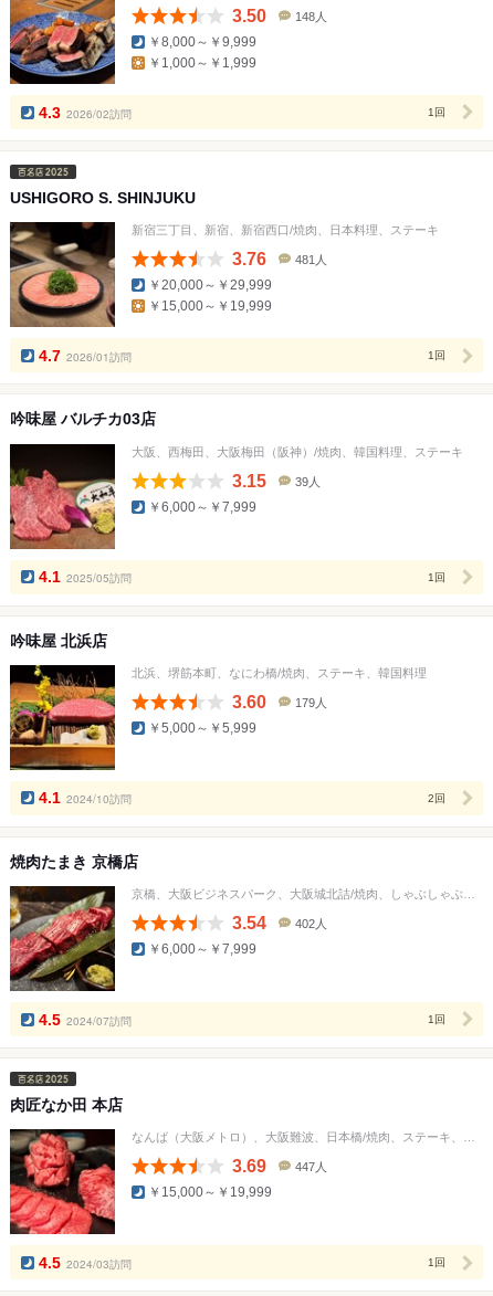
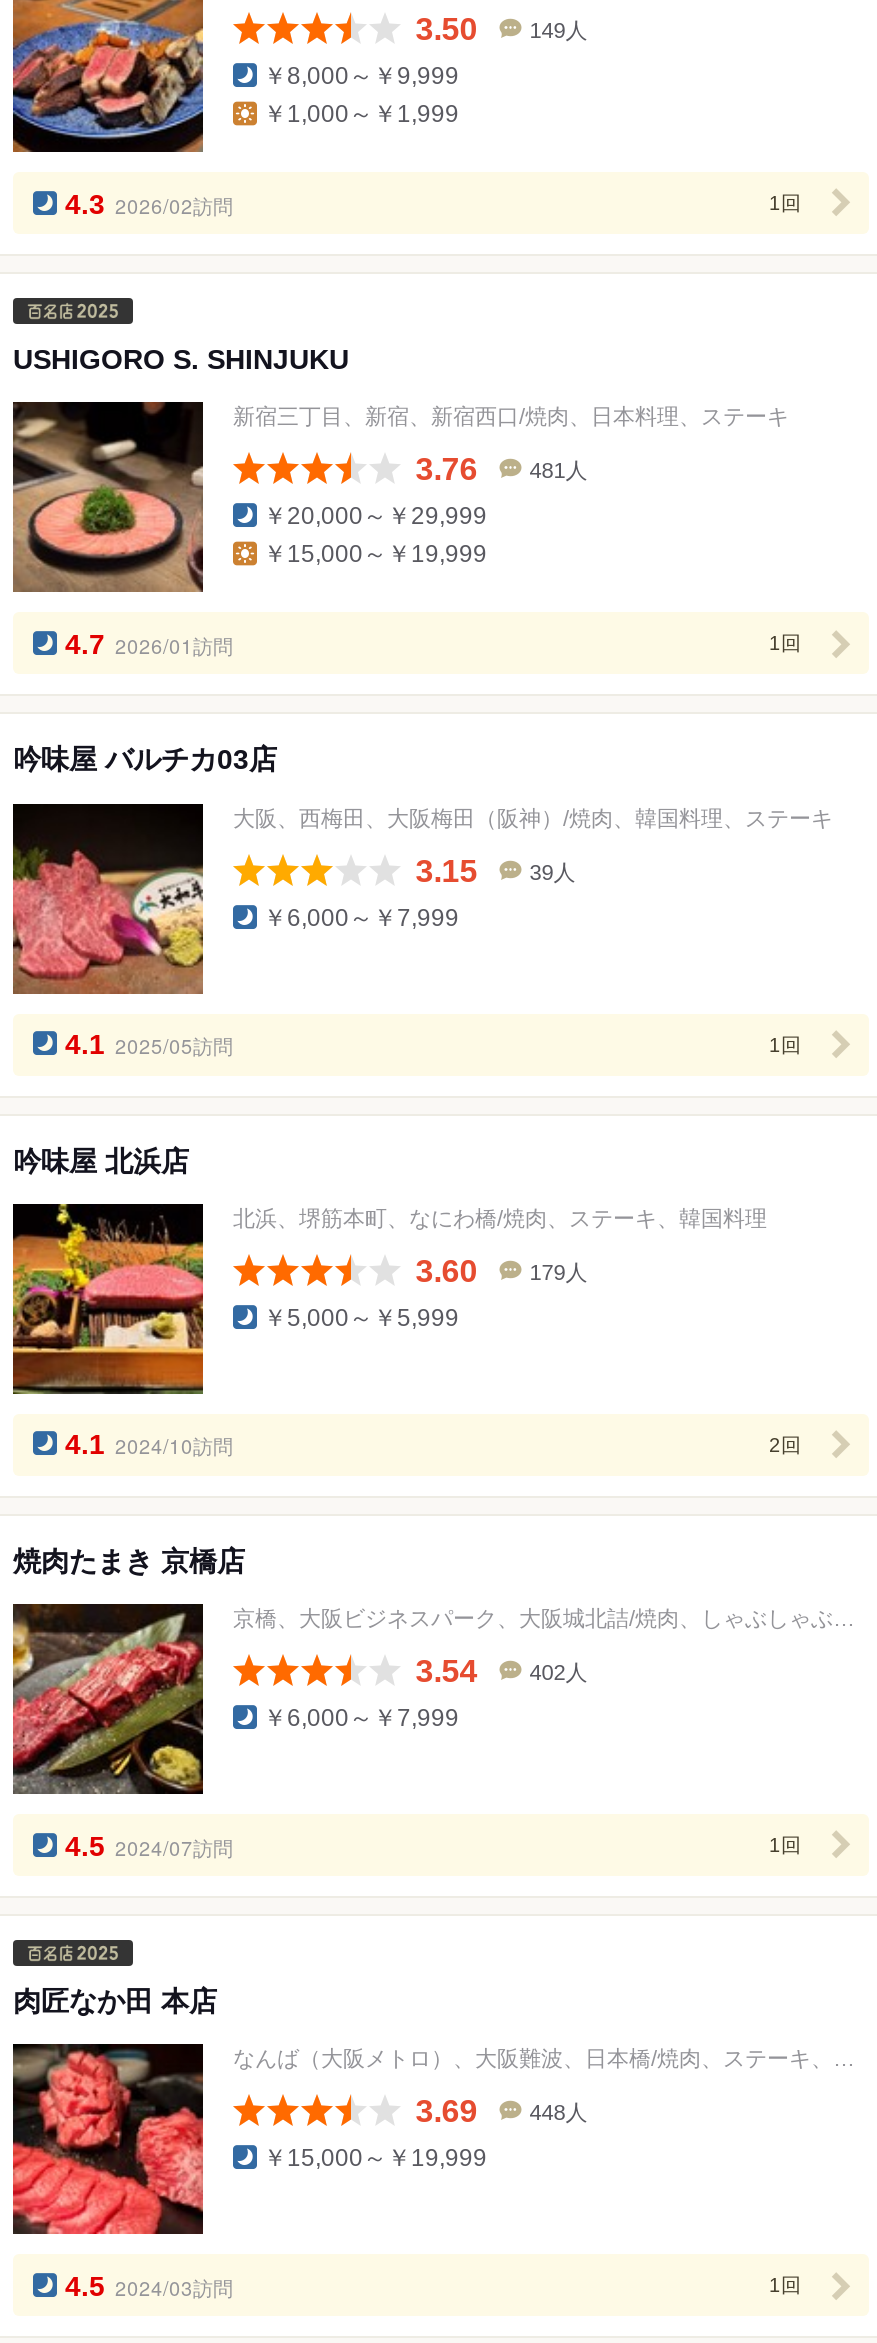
- 148人
+ 149人

- 447人
+ 448人
